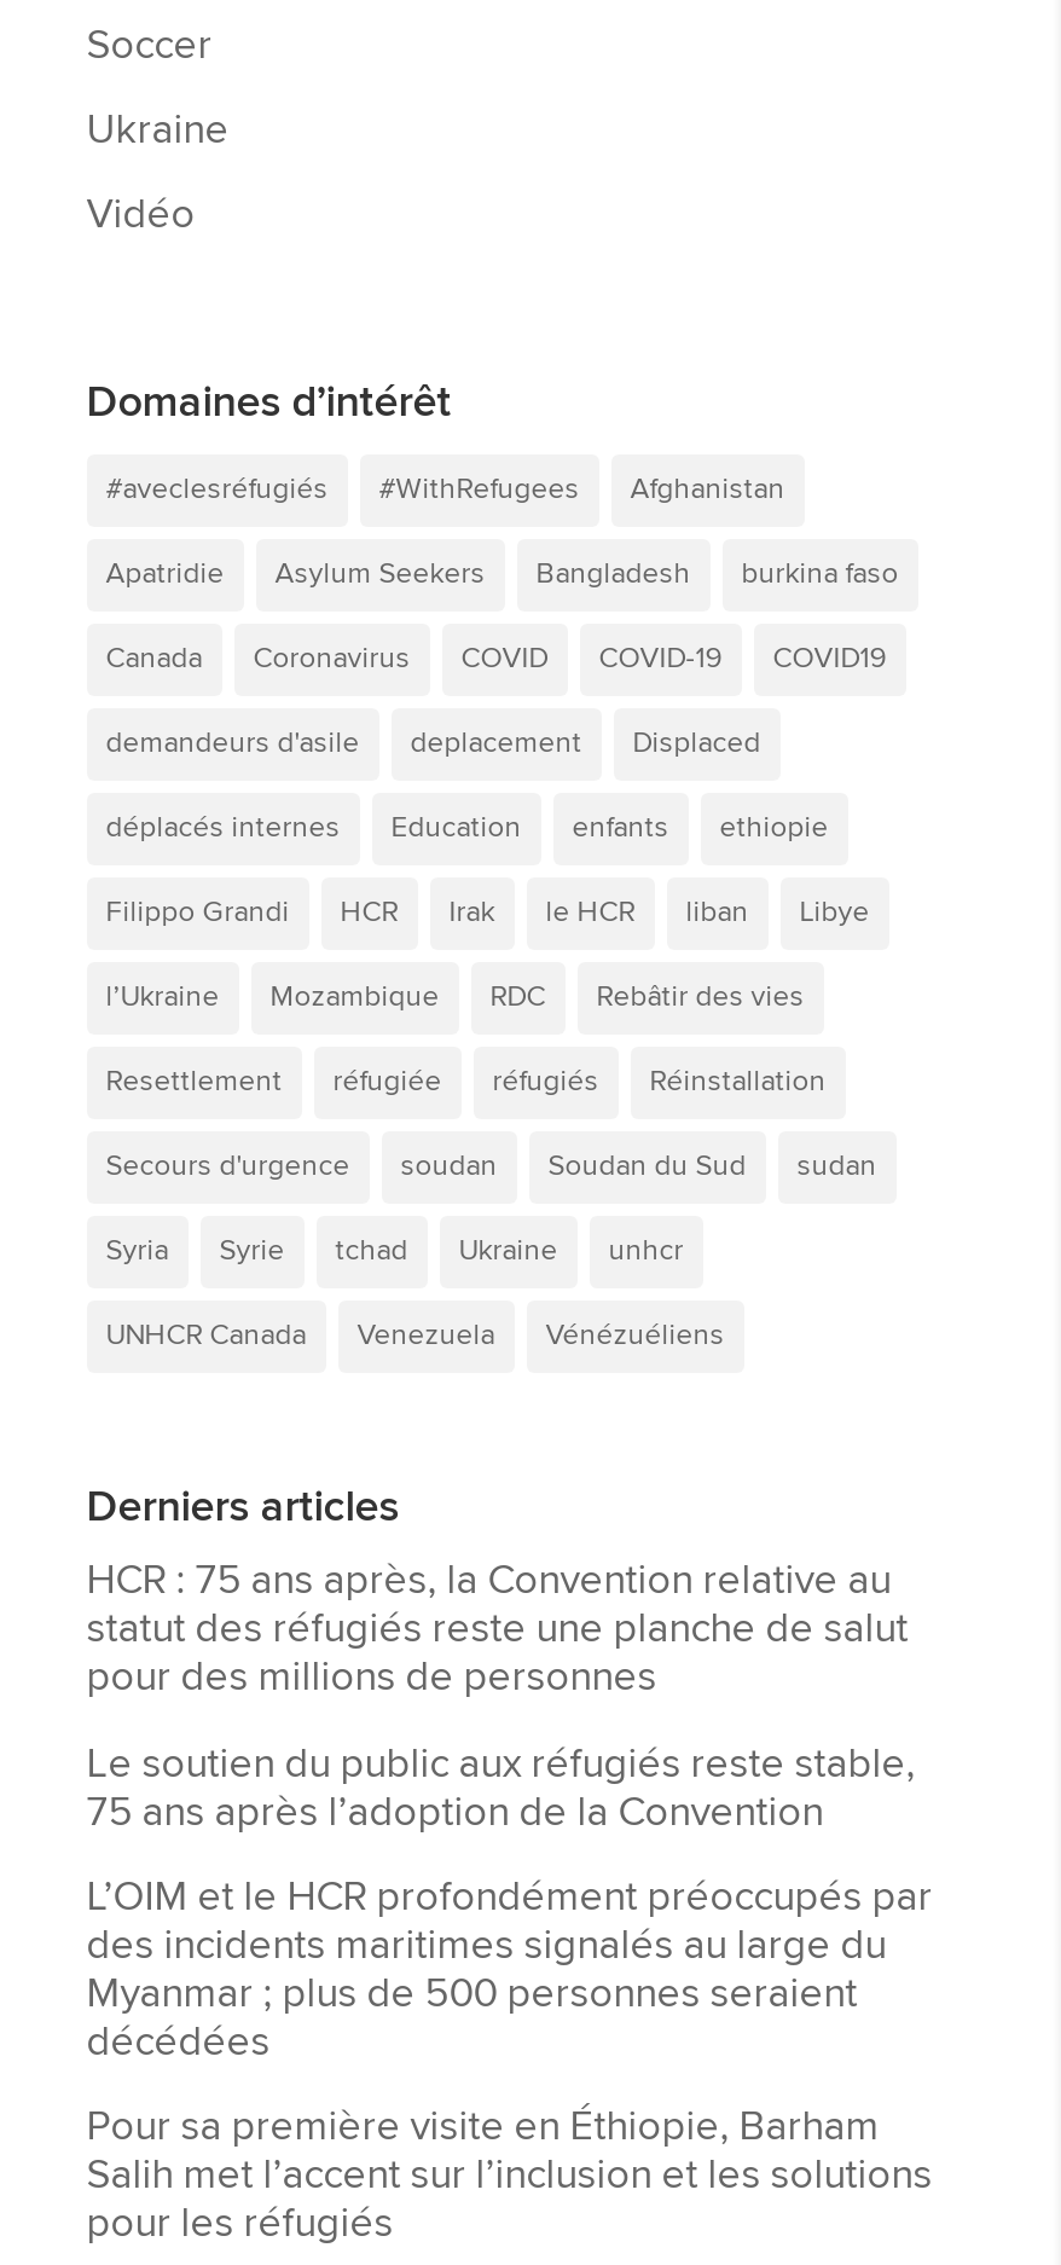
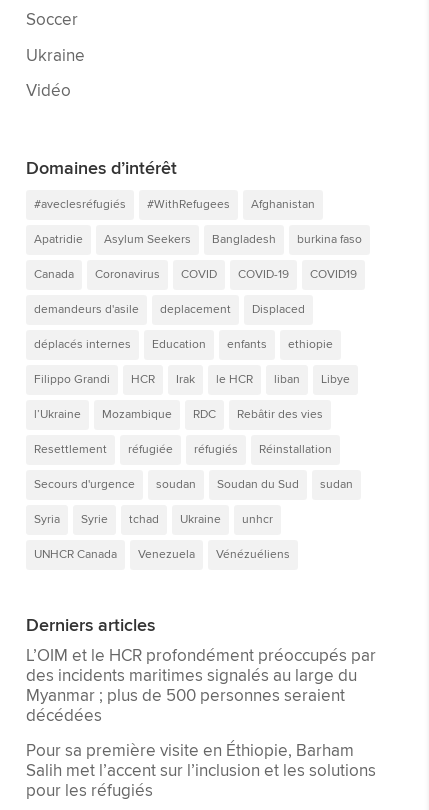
- HCR : 75 ans après, la Convention relative au
- statut des réfugiés reste une planche de salut
- pour des millions de personnes
- Le soutien du public aux réfugiés reste stable,
- 75 ans après l’adoption de la Convention
